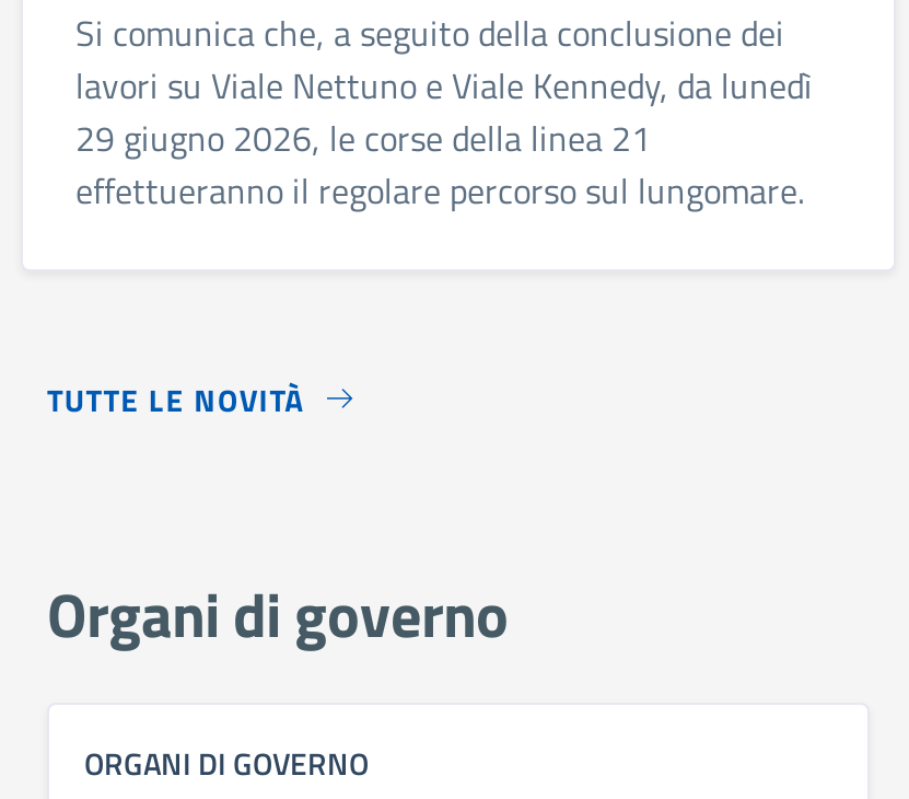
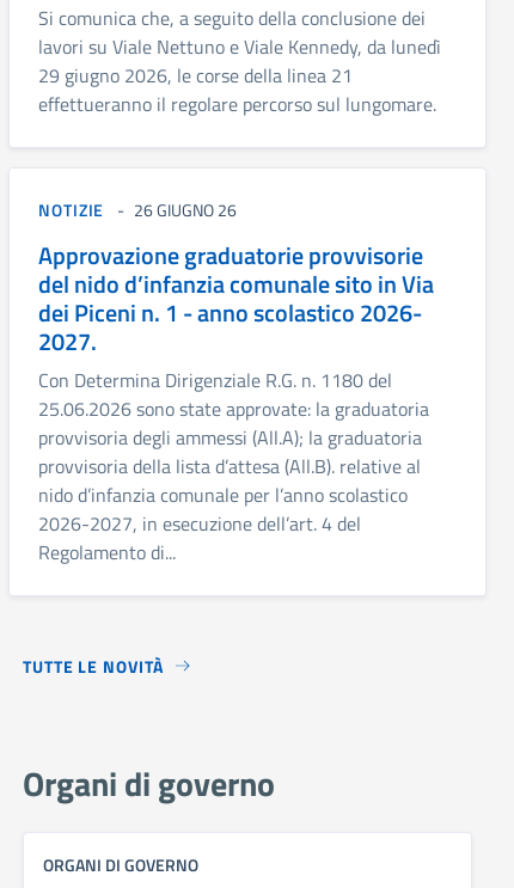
+ NOTIZIE
+ 26 GIUGNO 26
+ Approvazione graduatorie provvisorie
+ del nido d’infanzia comunale sito in Via
+ dei Piceni n. 1 - anno scolastico 2026-
+ 2027.
+ Con Determina Dirigenziale R.G. n. 1180 del
+ 25.06.2026 sono state approvate: la graduatoria
+ provvisoria degli ammessi (All.A); la graduatoria
+ provvisoria della lista d’attesa (All.B). relative al
+ nido d’infanzia comunale per l’anno scolastico
+ 2026-2027, in esecuzione dell’art. 4 del
+ Regolamento di...
